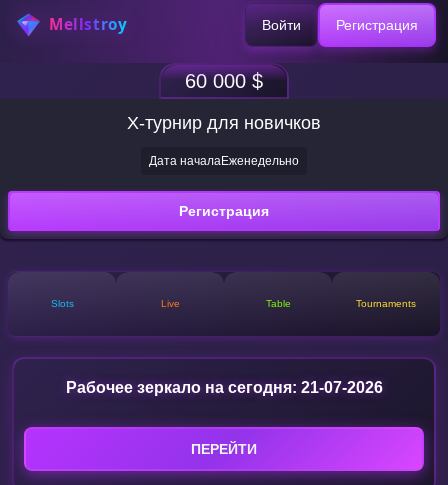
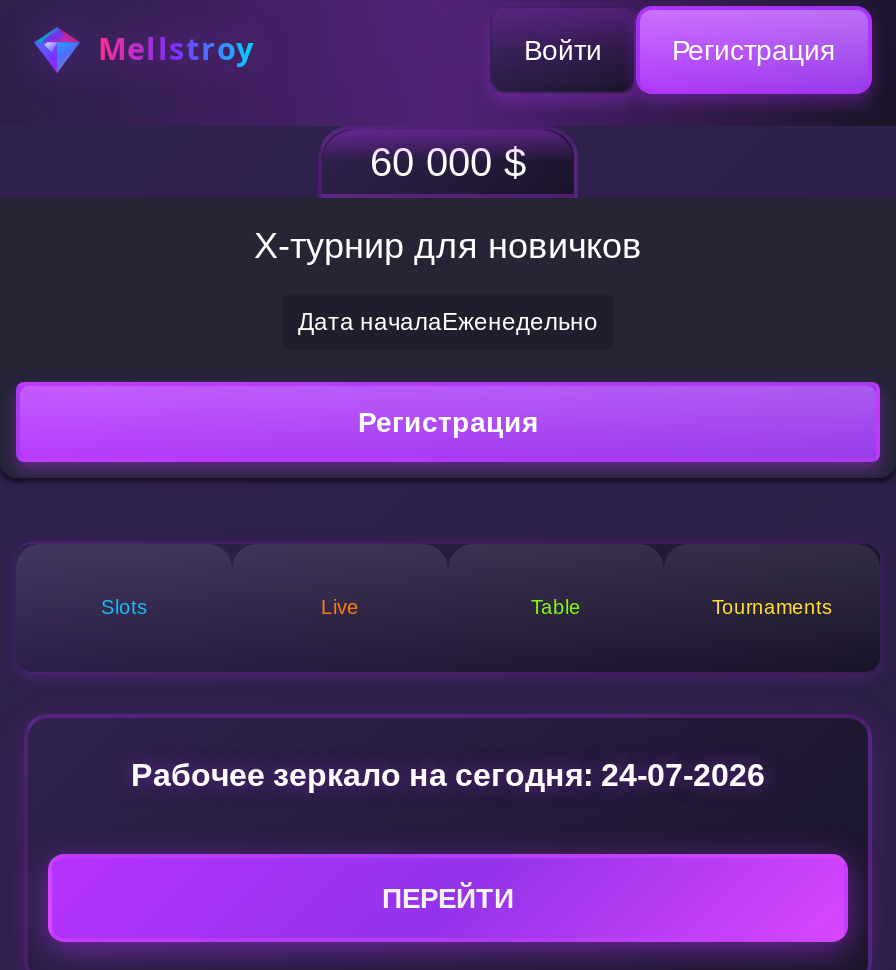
- Рабочее зеркало на сегодня: 21-07-2026
+ Рабочее зеркало на сегодня: 24-07-2026
